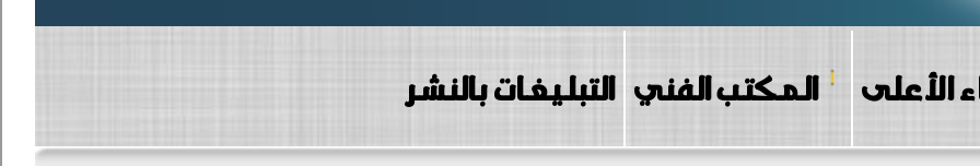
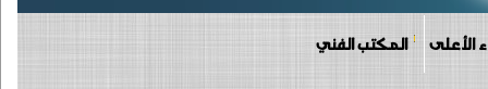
- المكتب الفني التبليغات بالنشر
+ المكتب الفني
